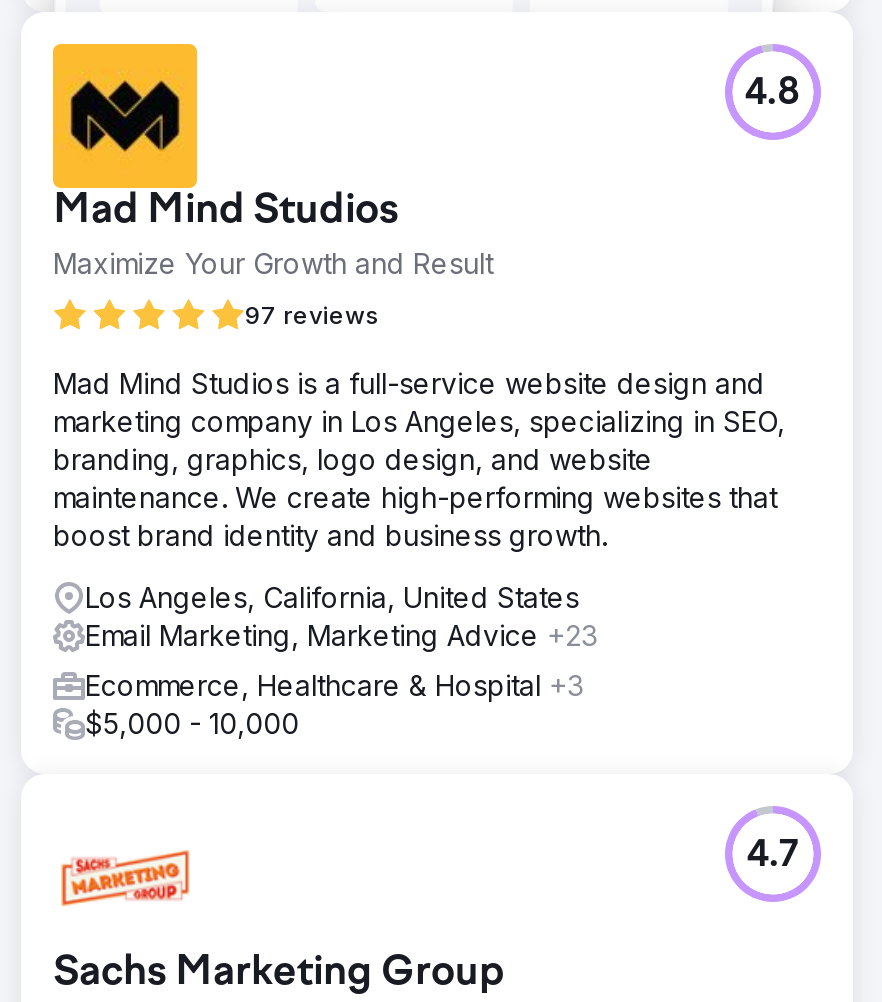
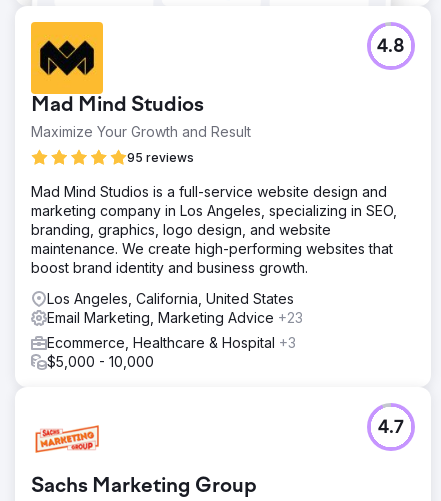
- 97 reviews
+ 95 reviews
